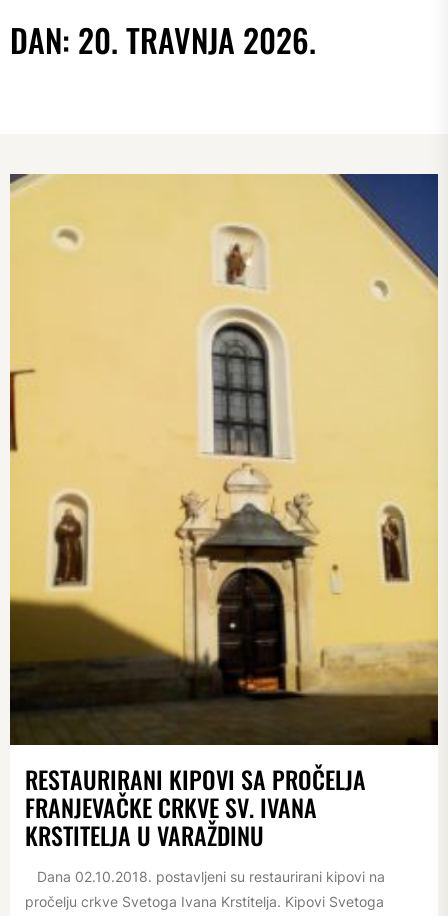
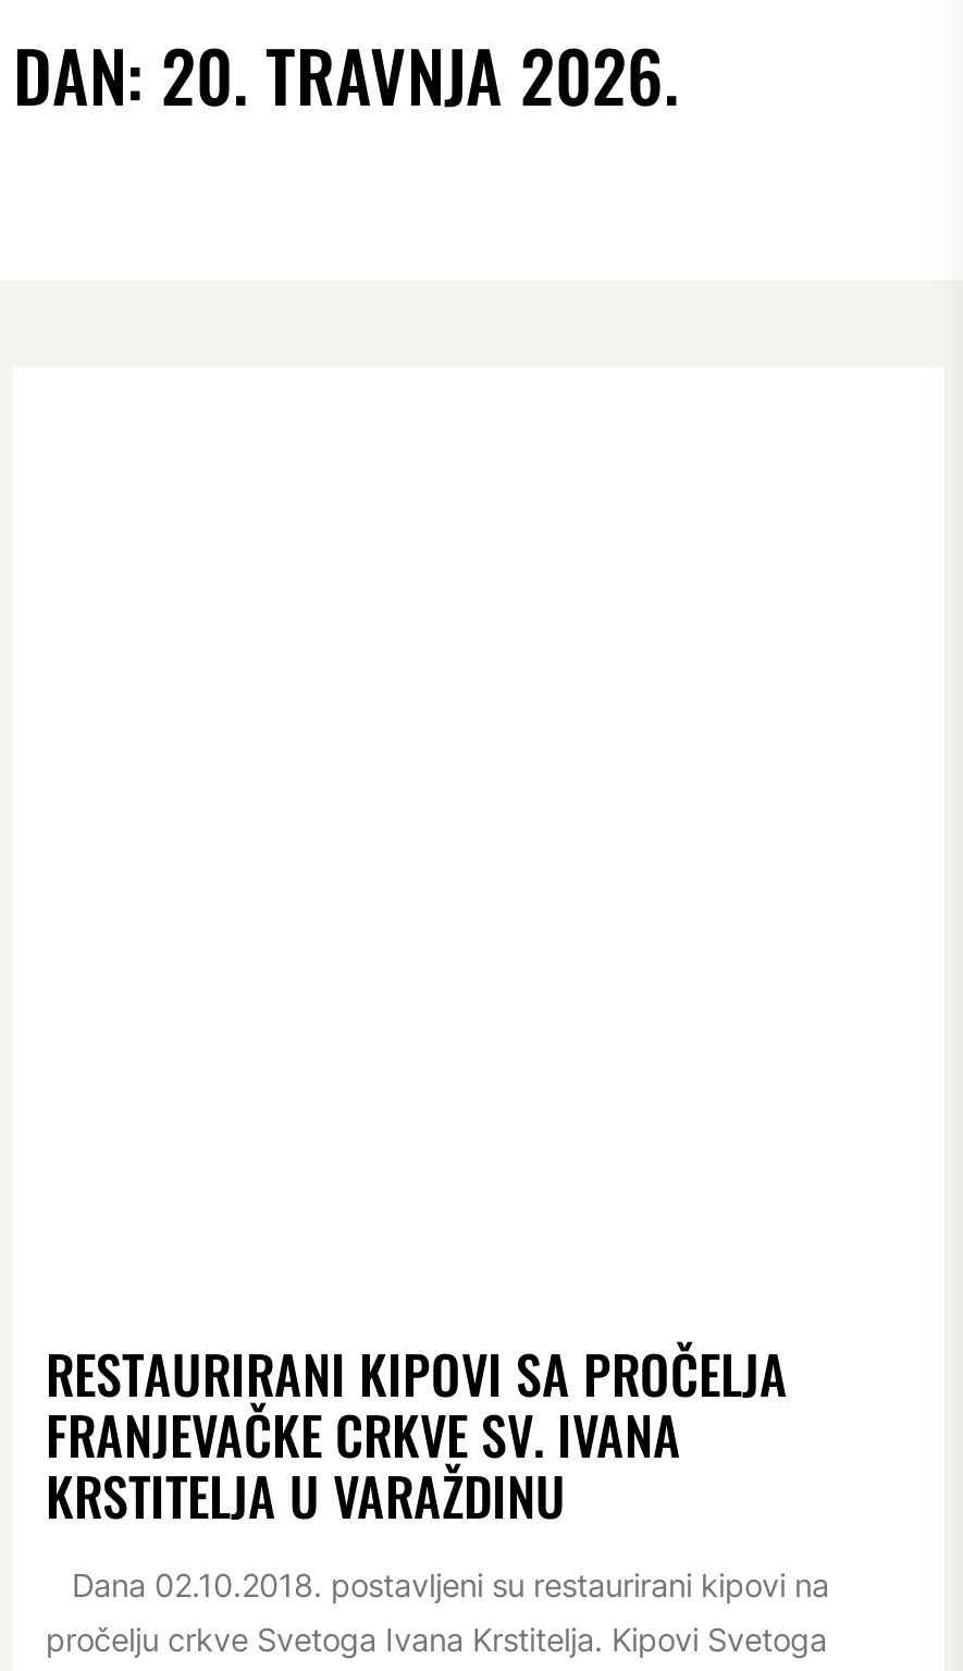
- [image]
